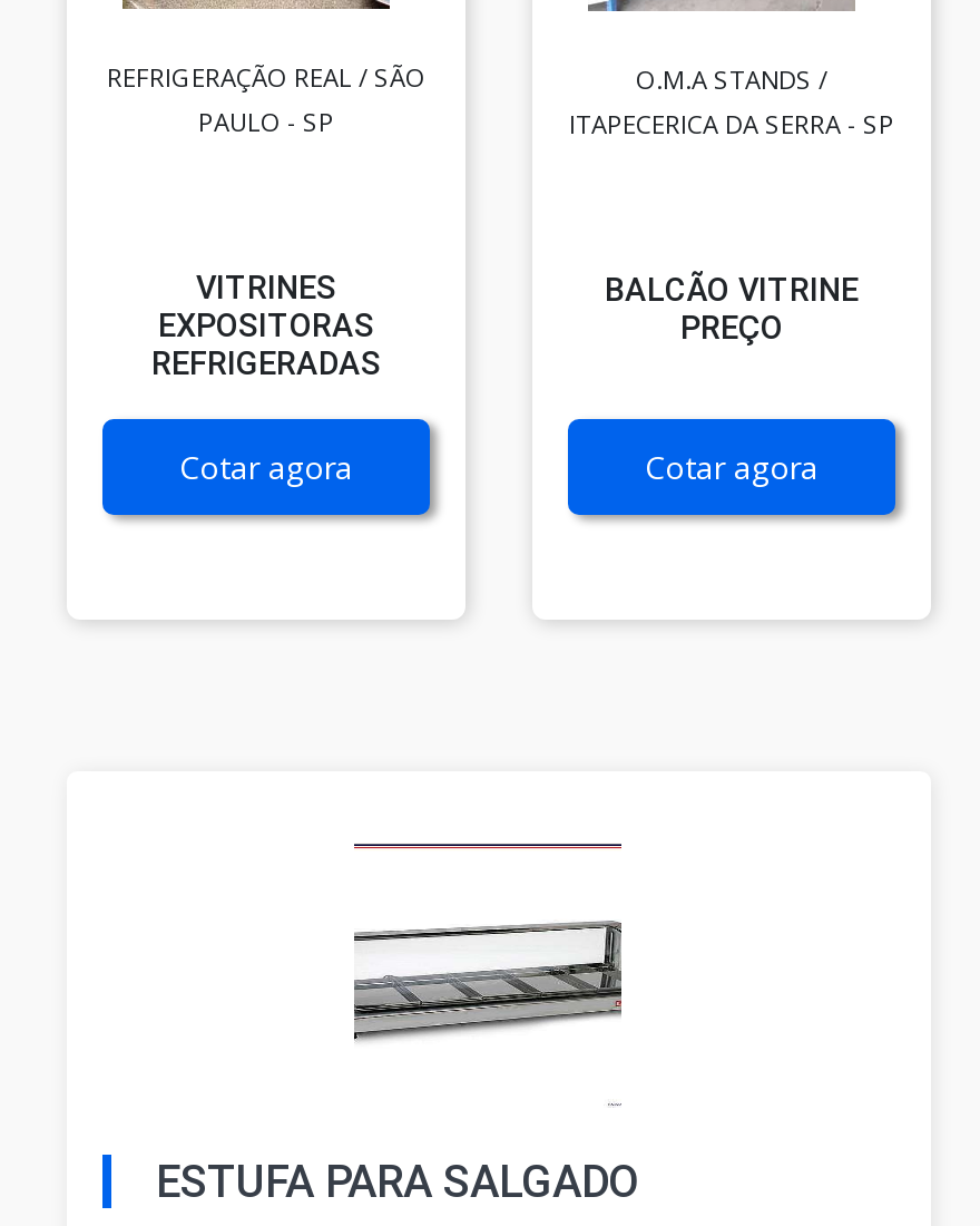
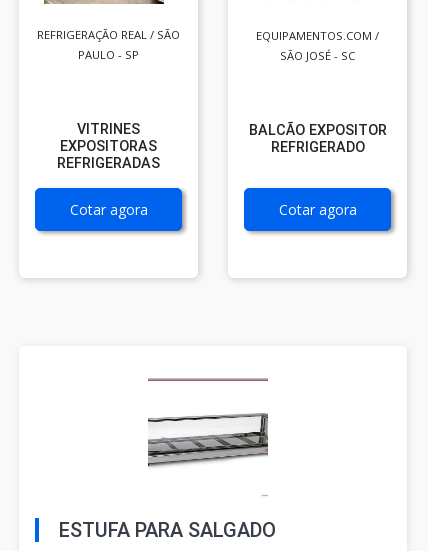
- O.M.A STANDS /
- ITAPECERICA DA SERRA - SP
+ EQUIPAMENTOS.COM /
+ SÃO JOSÉ - SC

- BALCÃO VITRINE
- PREÇO
+ BALCÃO EXPOSITOR
+ REFRIGERADO
